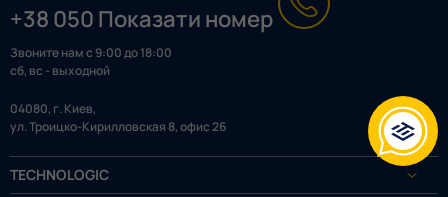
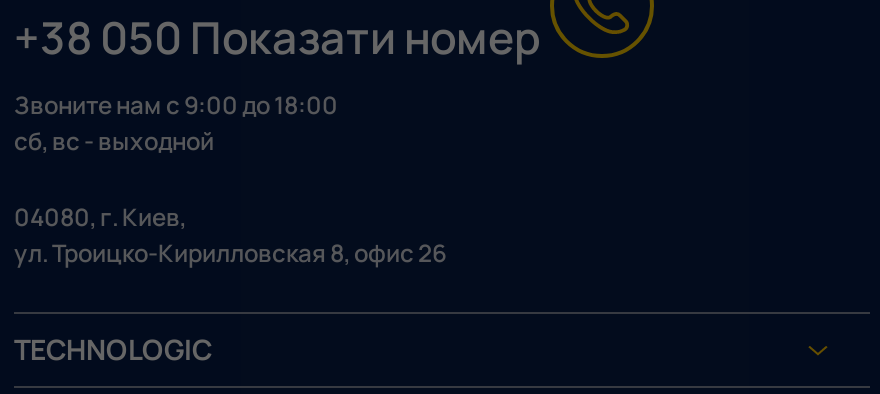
- [image]
